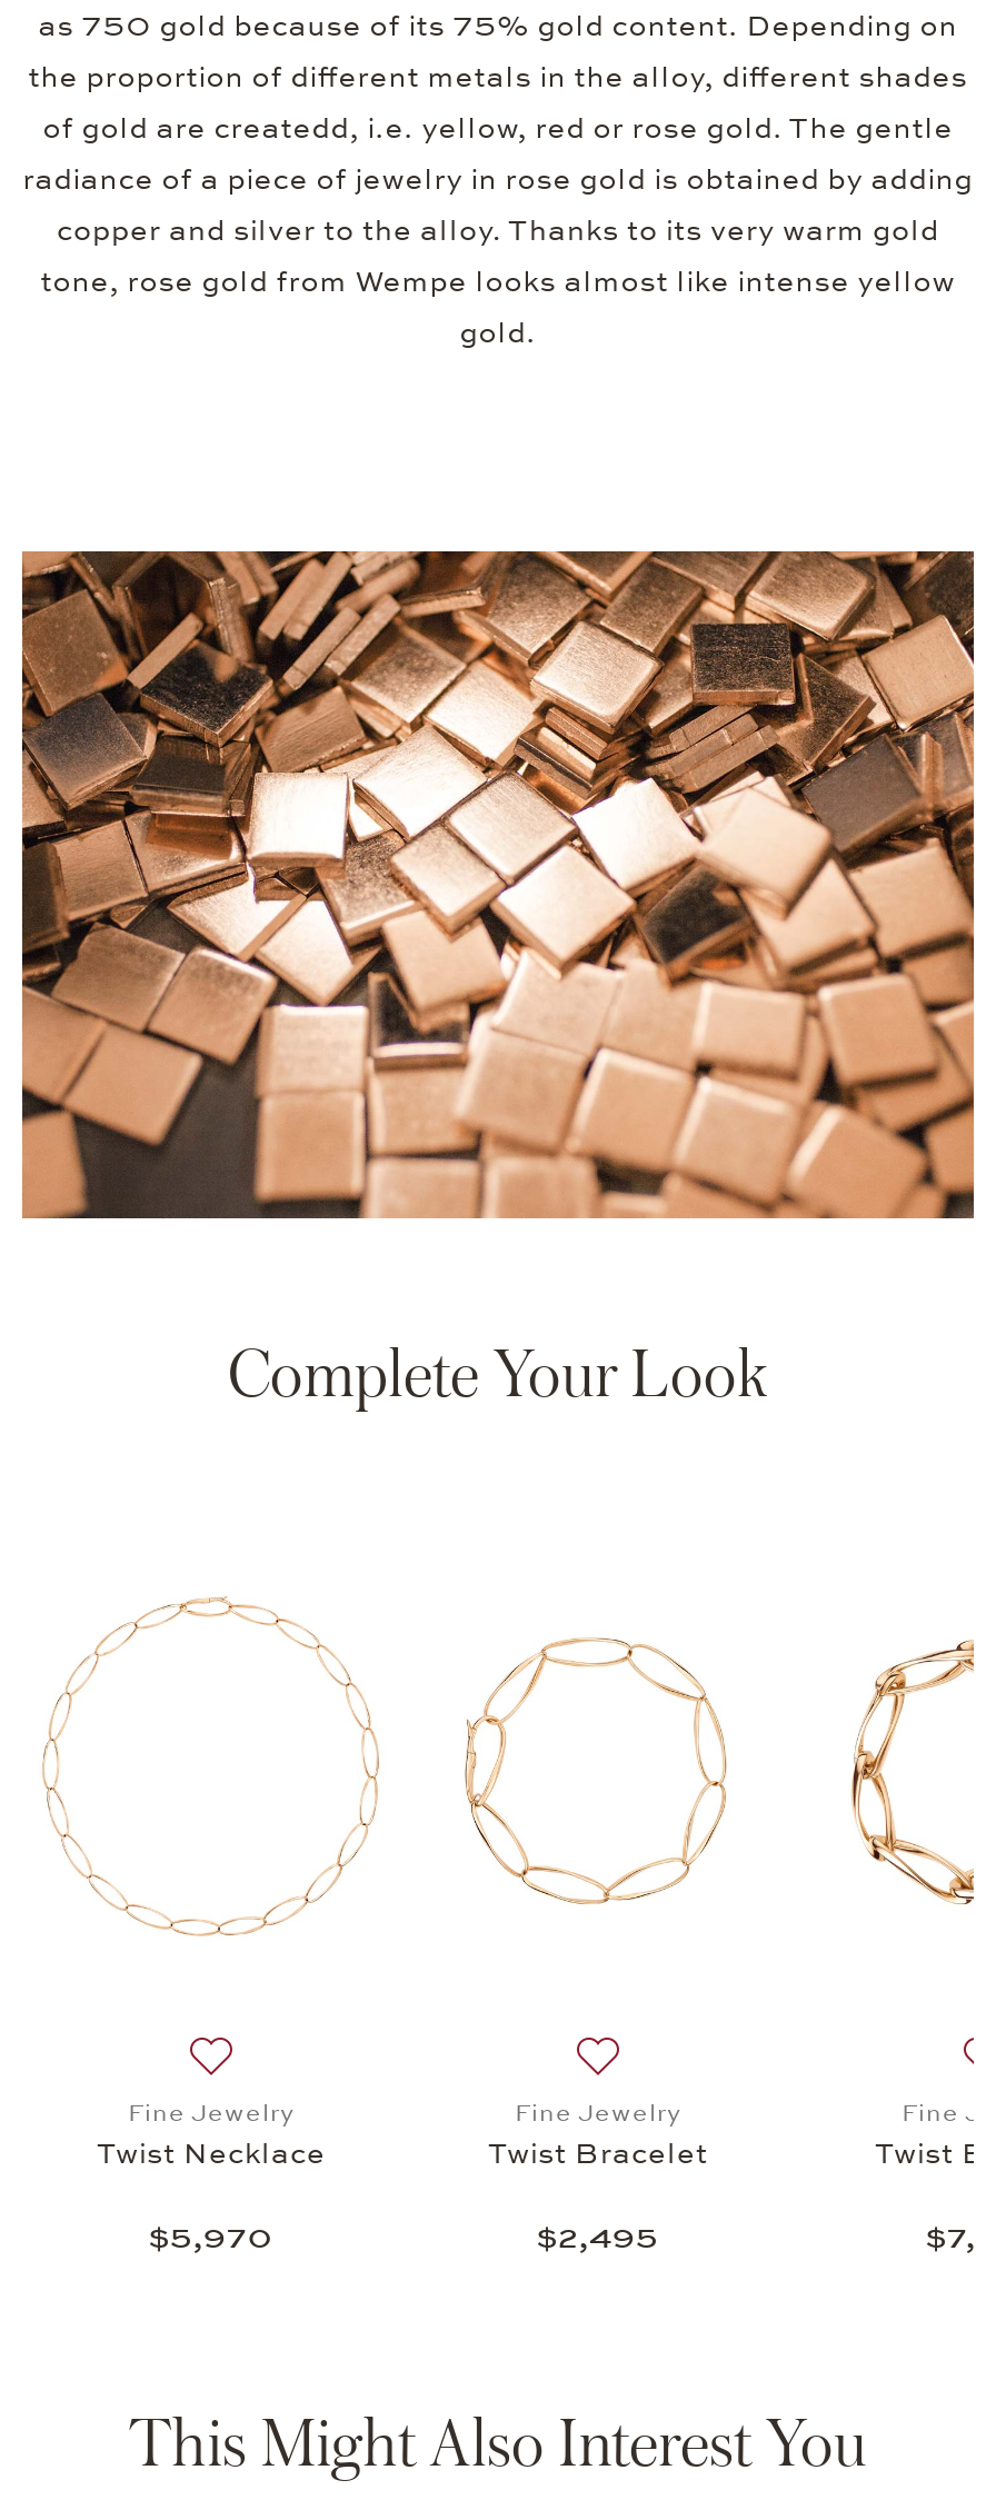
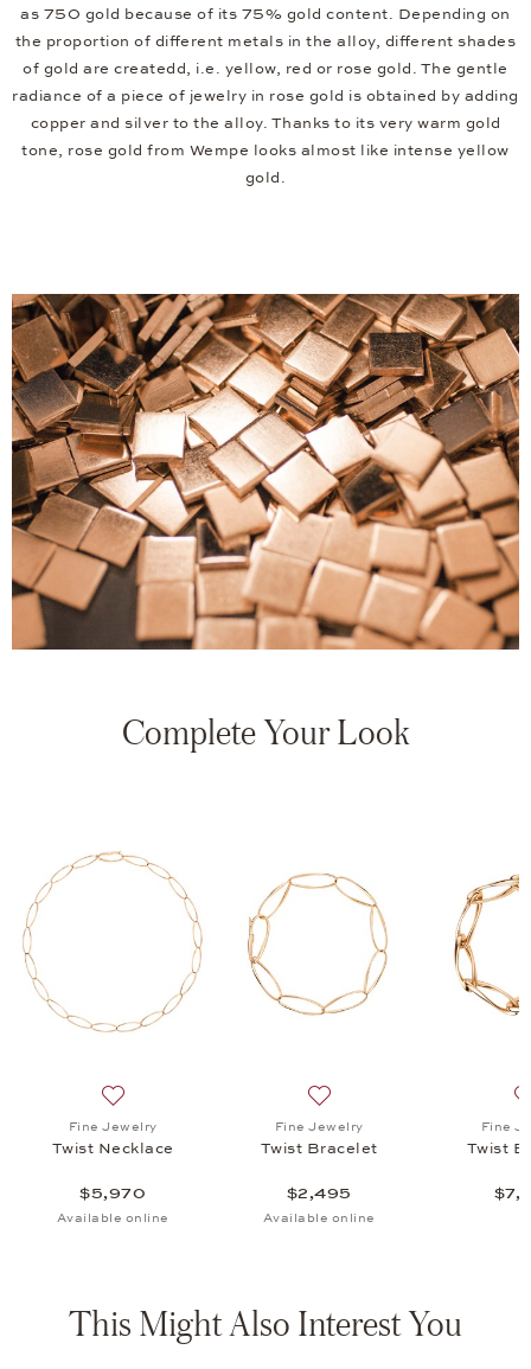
+ Available online

+ Available online
